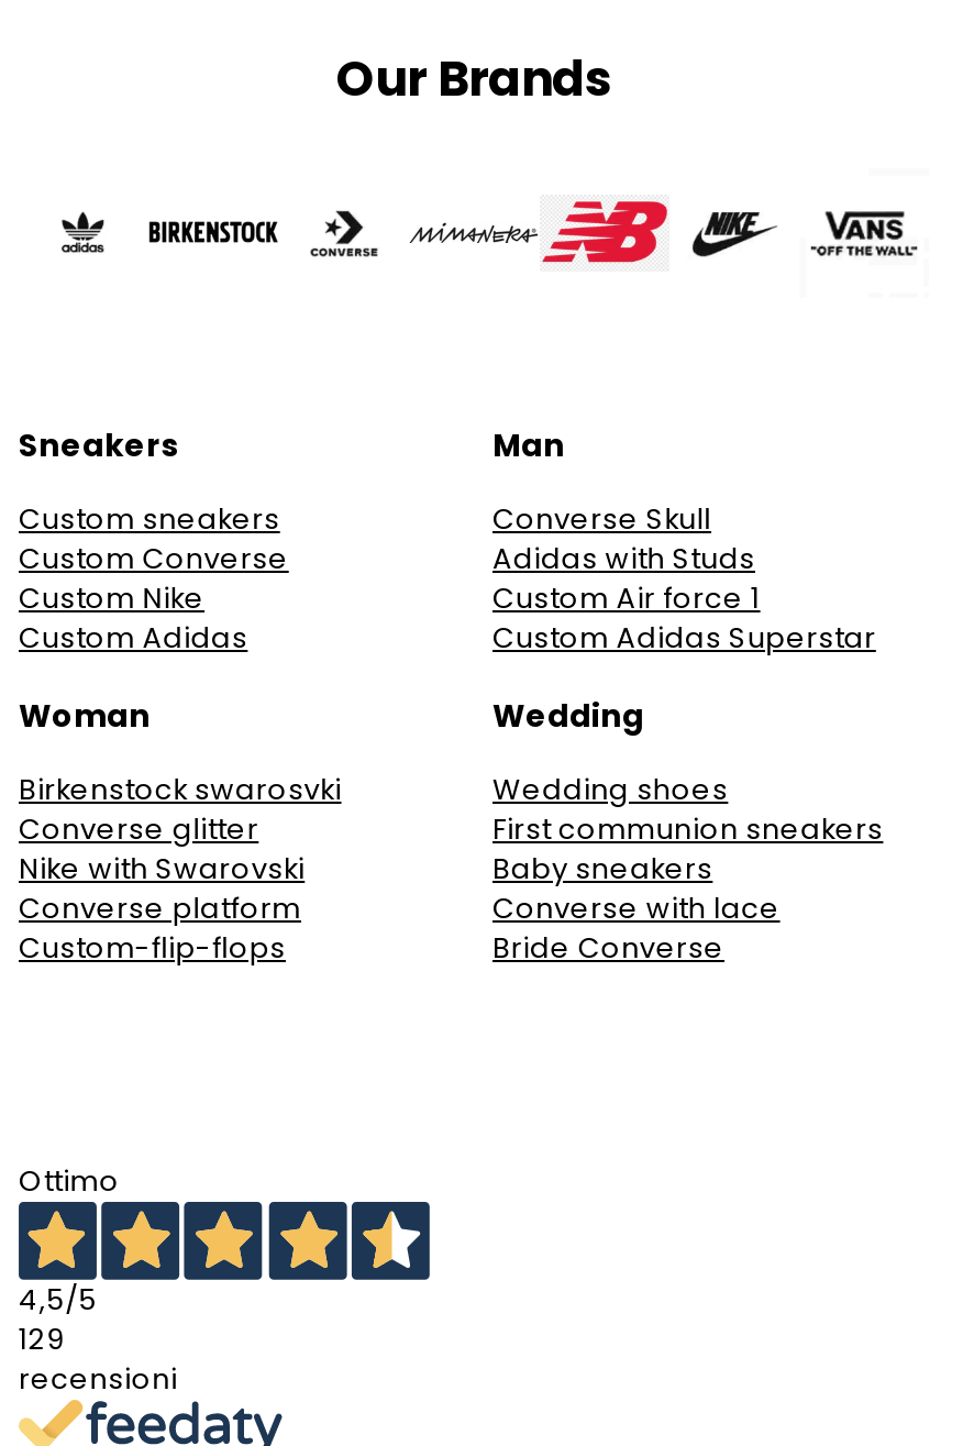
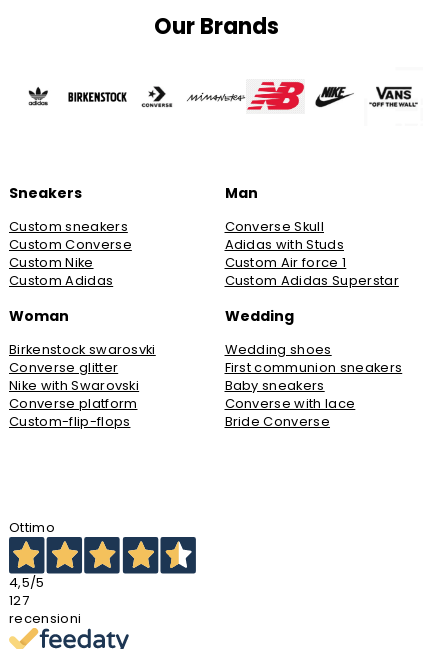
- 129
+ 127
